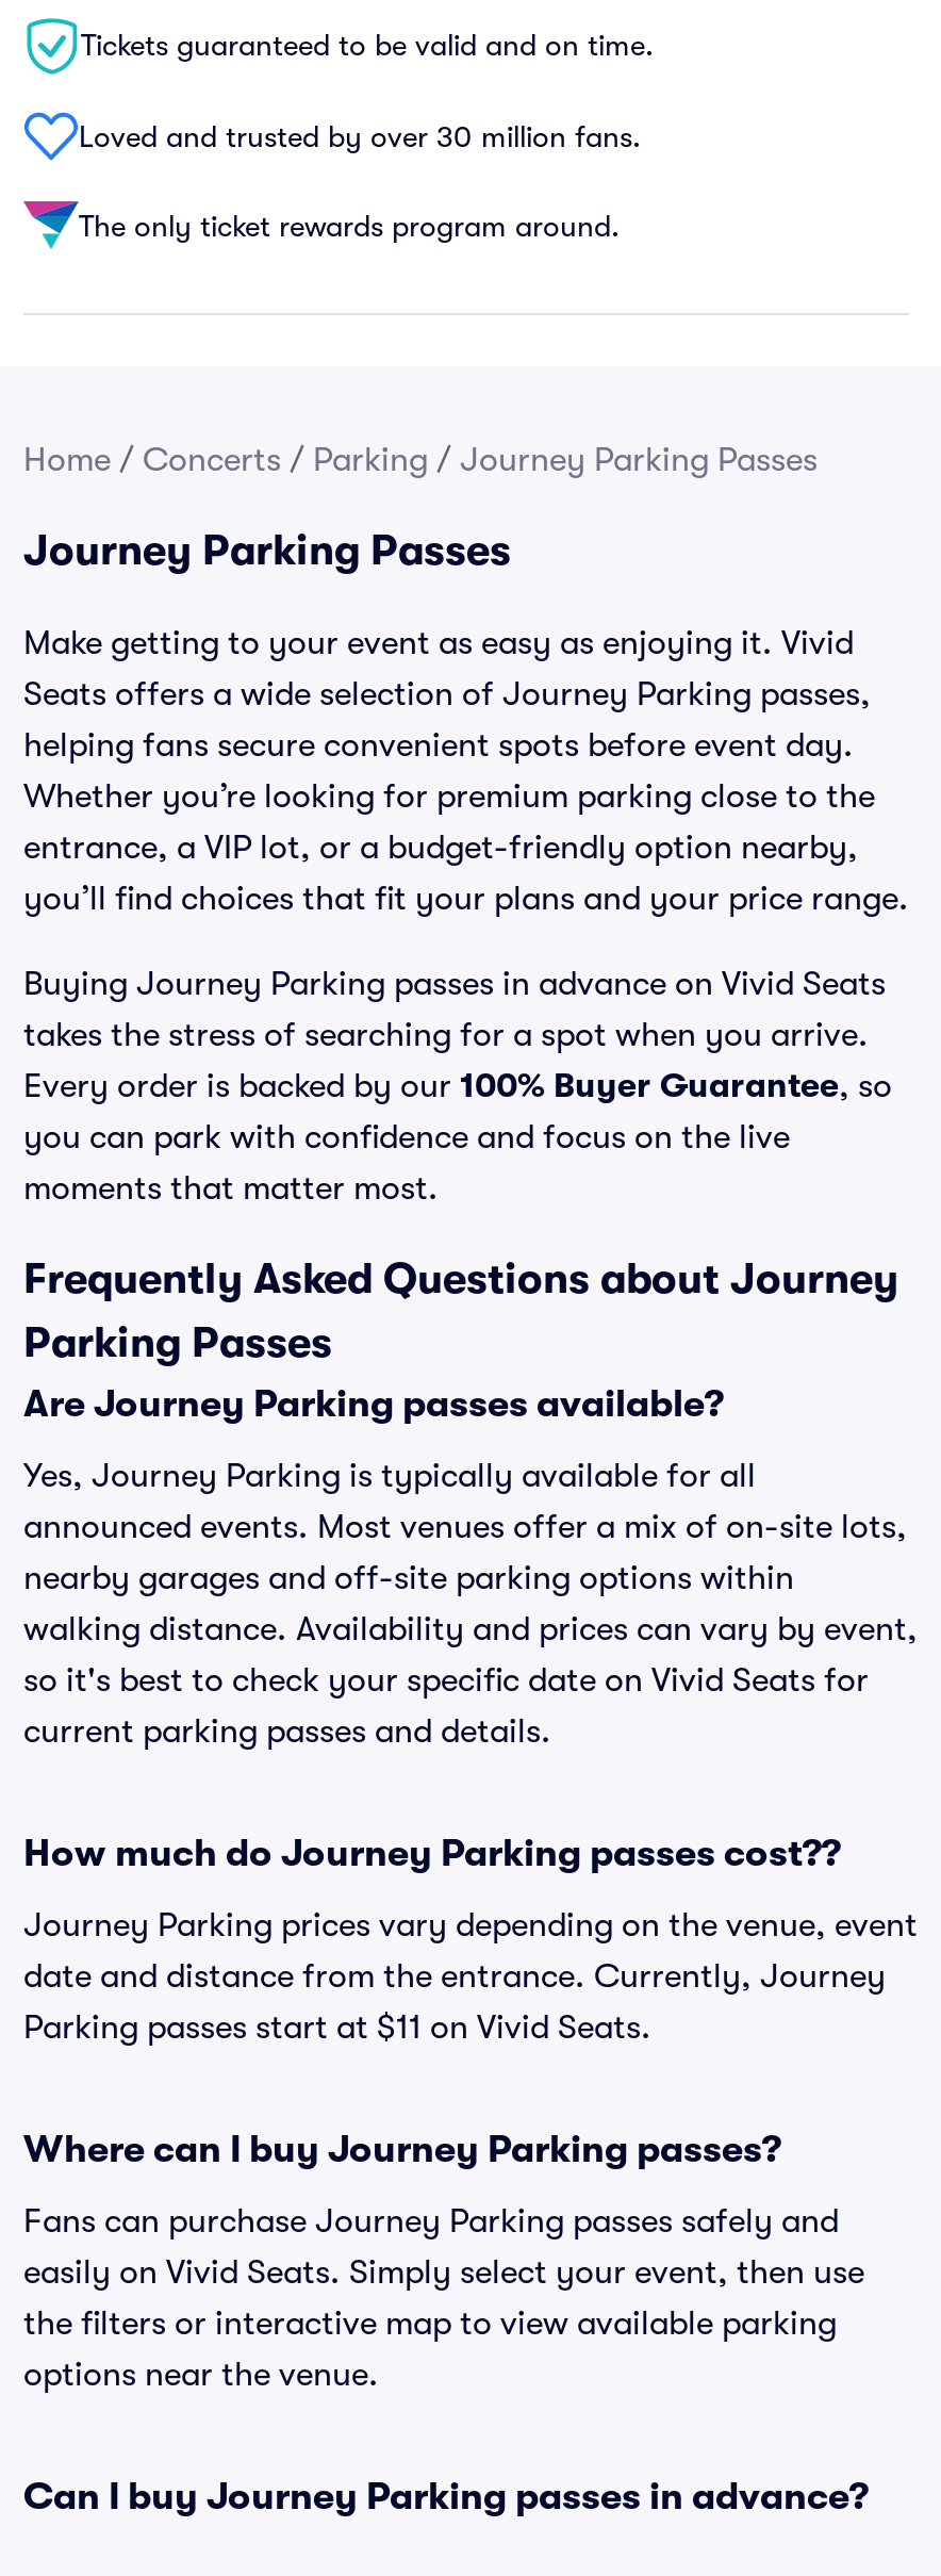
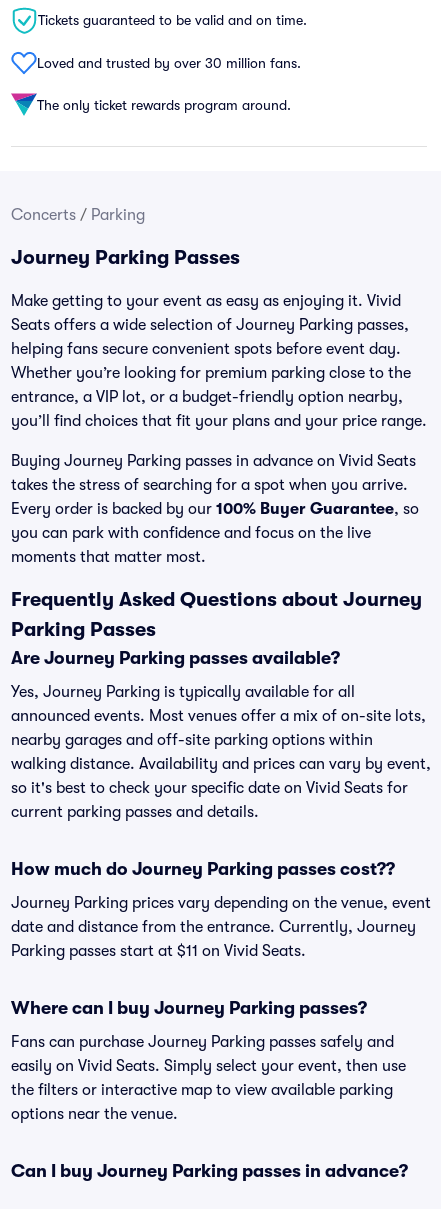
- Home / Concerts / Parking / Journey Parking Passes
+ Concerts / Parking
